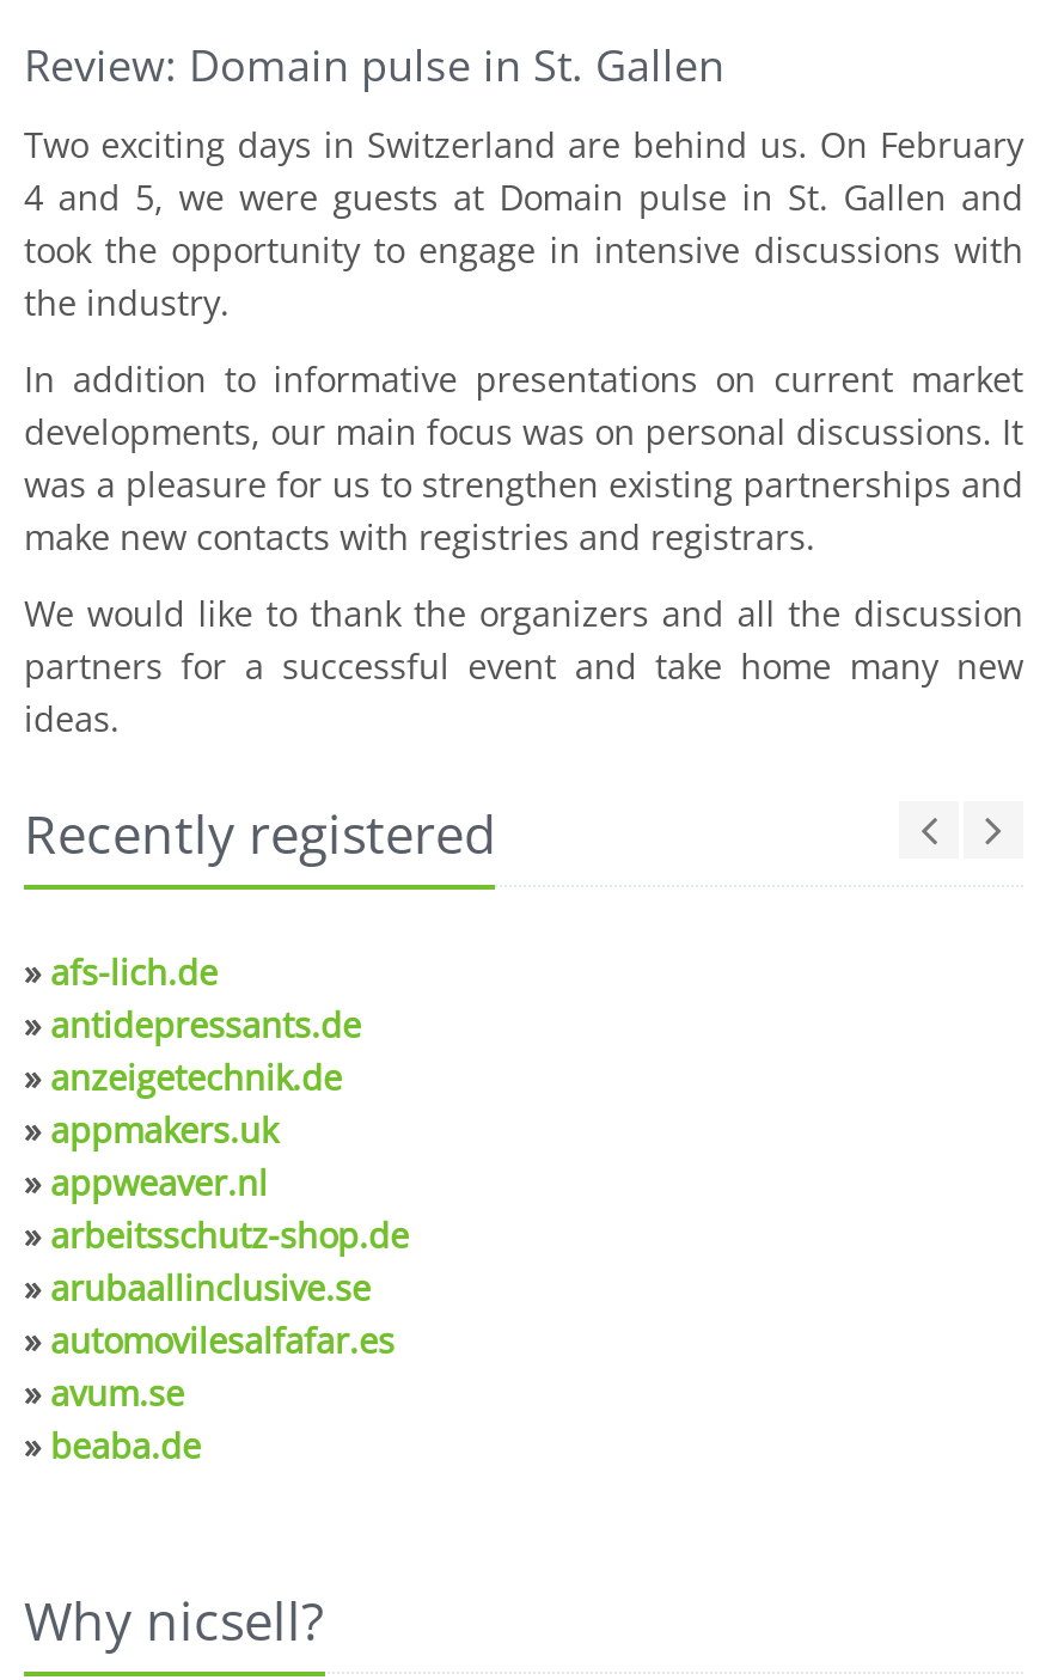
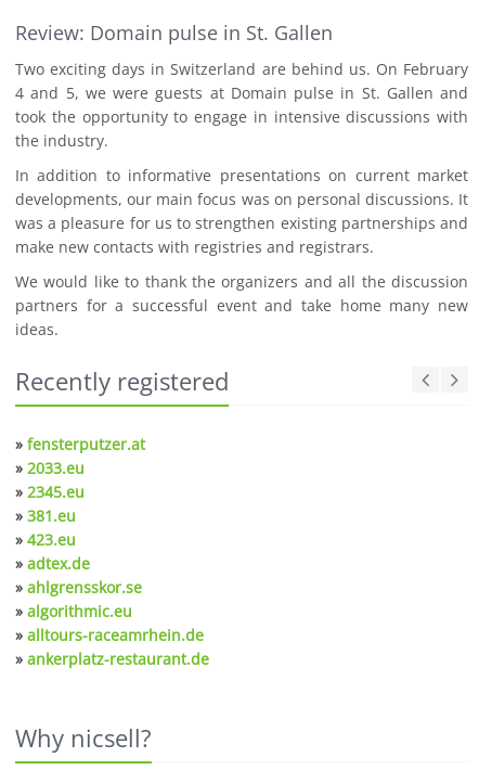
- » afs-lich.de
- » antidepressants.de
- » anzeigetechnik.de
- » appmakers.uk
- » appweaver.nl
- » arbeitsschutz-shop.de
- » arubaallinclusive.se
- » automovilesalfafar.es
- » avum.se
- » beaba.de
+ » fensterputzer.at
+ » 2033.eu
+ » 2345.eu
+ » 381.eu
+ » 423.eu
+ » adtex.de
+ » ahlgrensskor.se
+ » algorithmic.eu
+ » alltours-raceamrhein.de
+ » ankerplatz-restaurant.de
